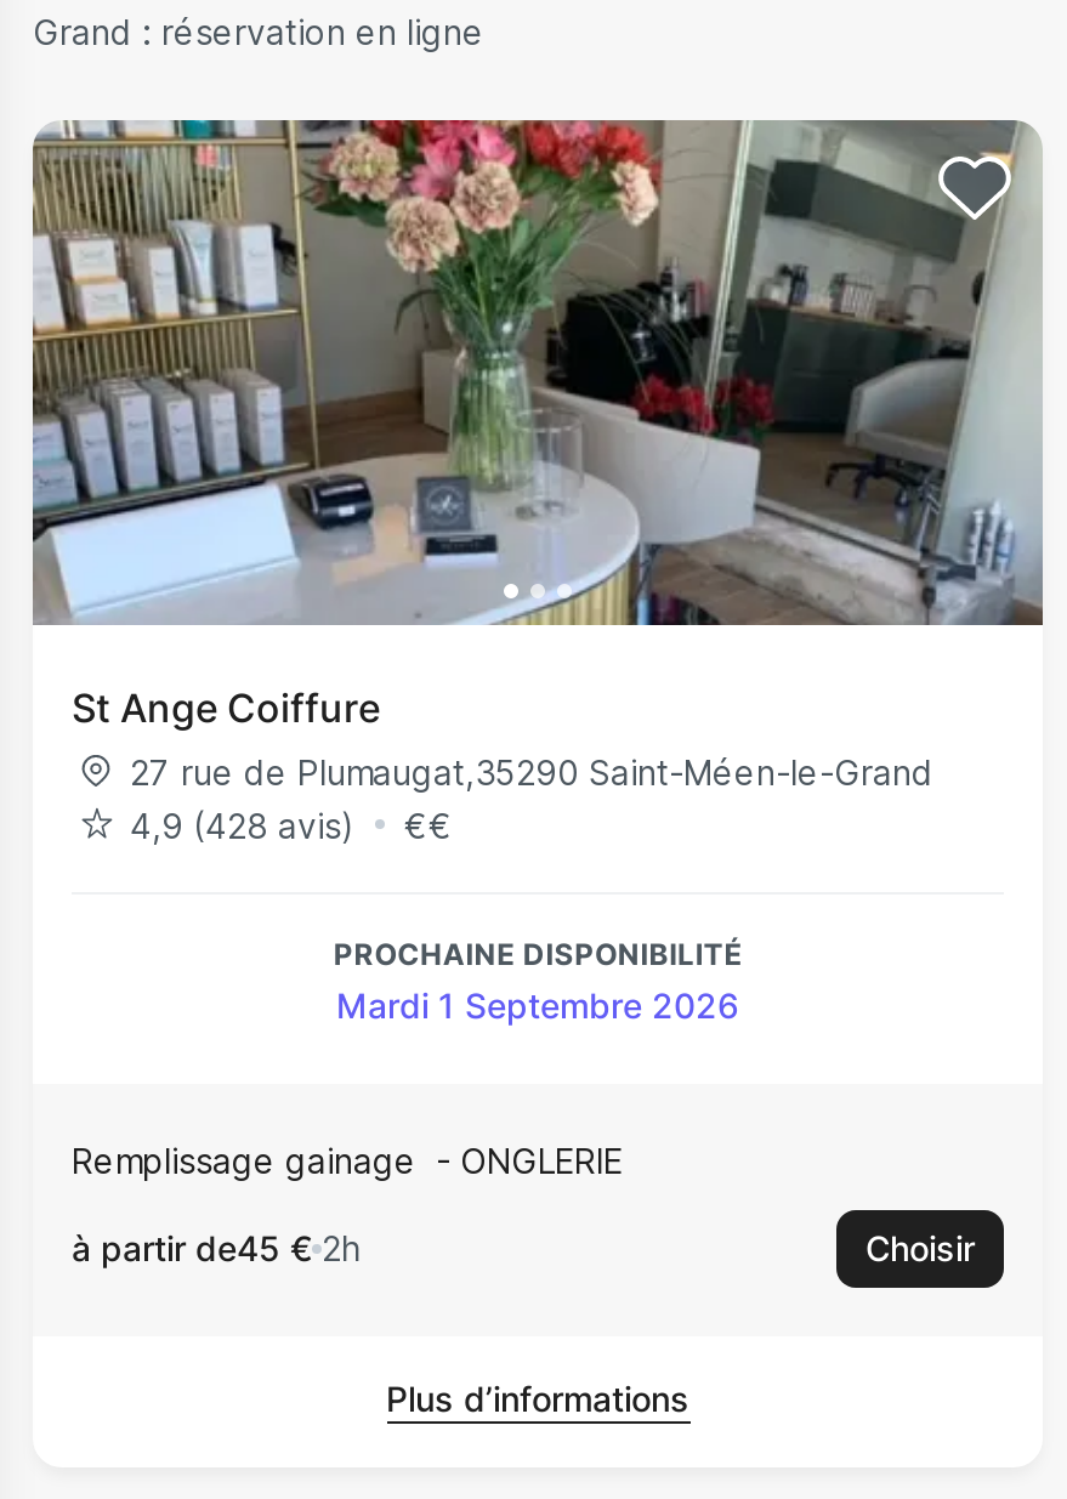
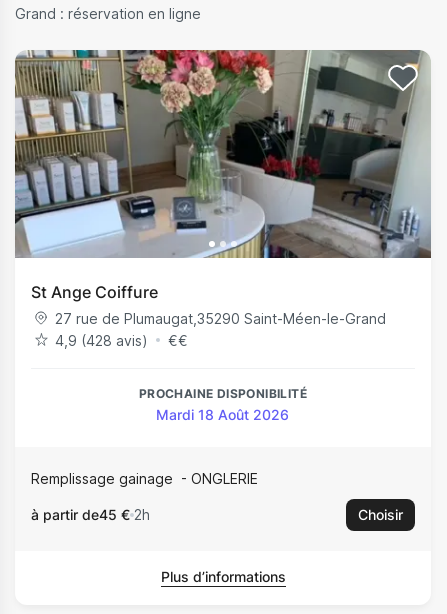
- Mardi 1 Septembre 2026
+ Mardi 18 Août 2026
